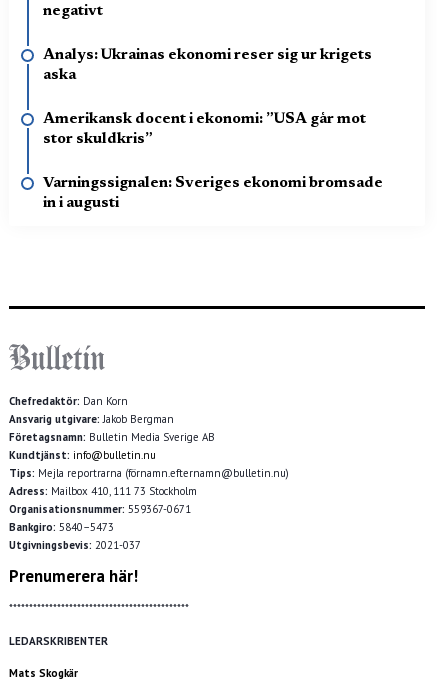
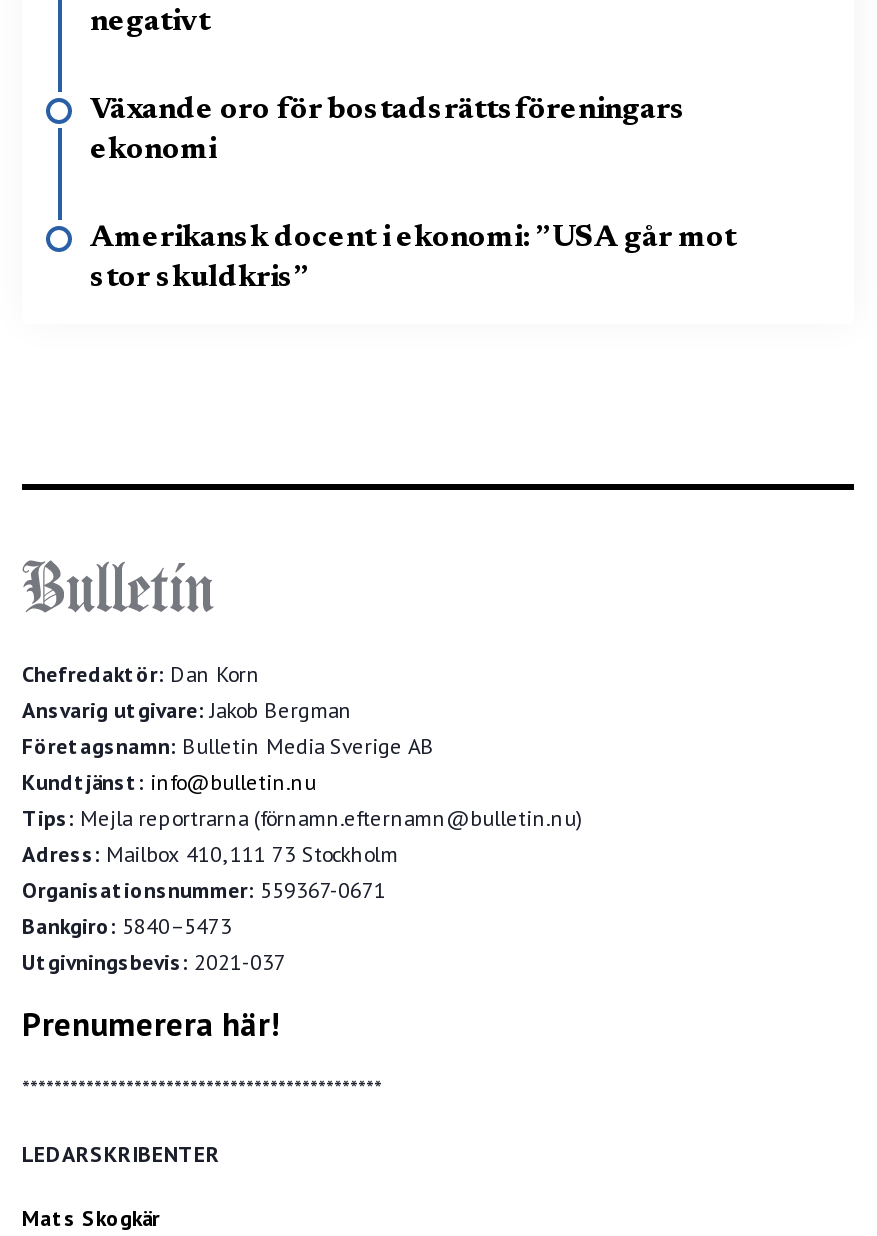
- Analys: Ukrainas ekonomi reser sig ur krigets
- aska
+ Växande oro för bostadsrättsföreningars
+ ekonomi

- Varningssignalen: Sveriges ekonomi bromsade
- in i augusti
